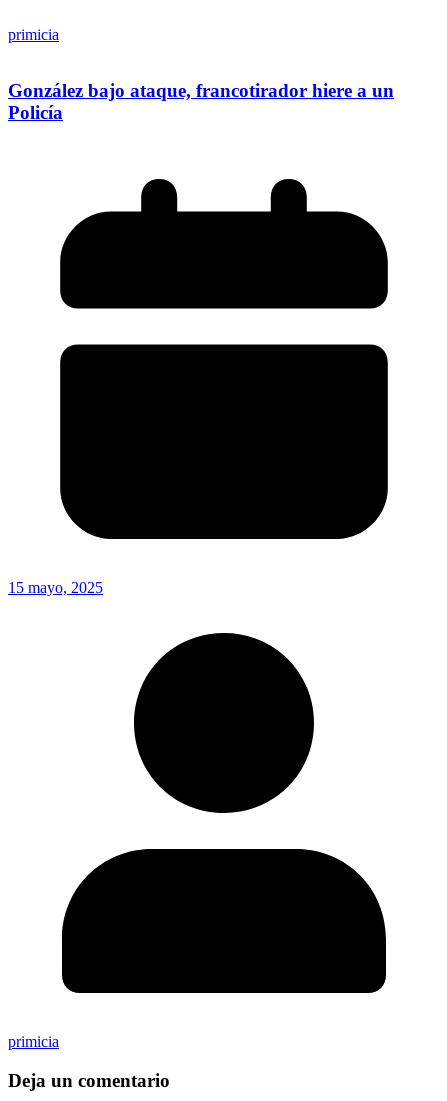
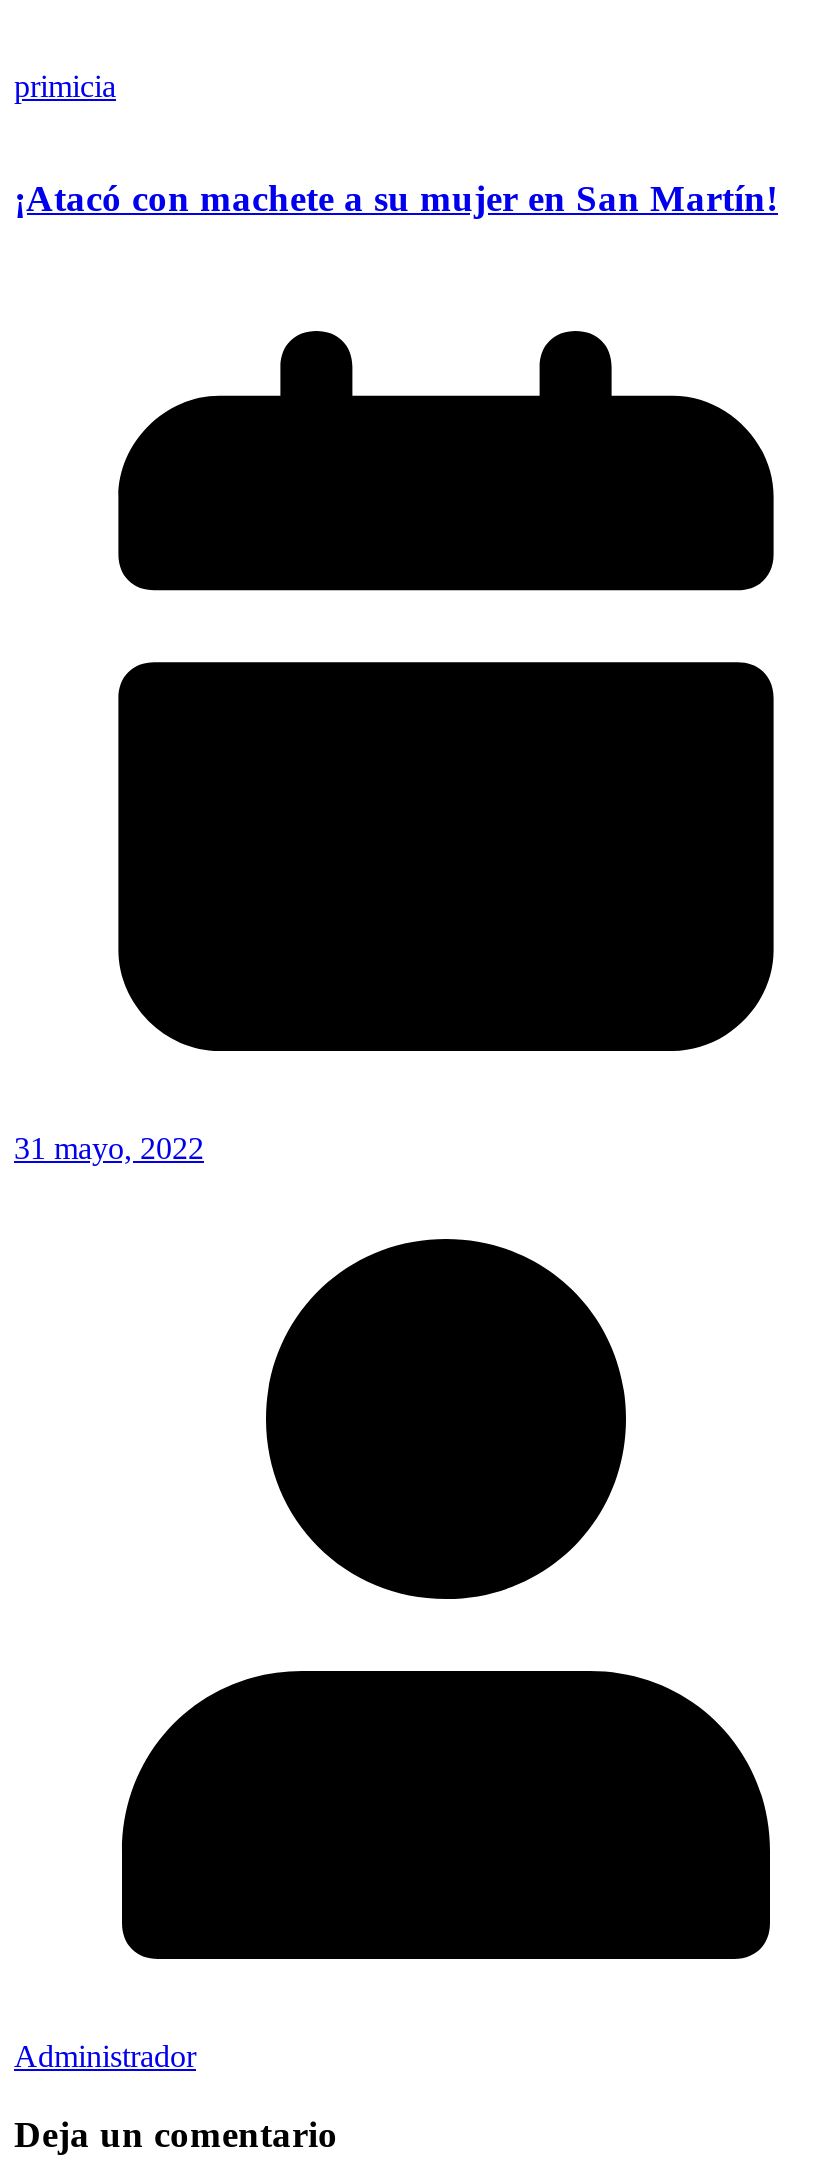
- González bajo ataque, francotirador hiere a un
- Policía
+ ¡Atacó con machete a su mujer en San Martín!

- 15 mayo, 2025
+ 31 mayo, 2022

- primicia
+ Administrador
